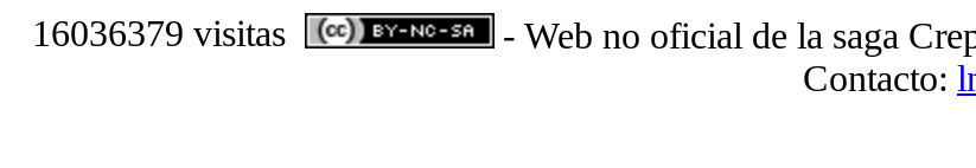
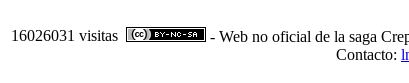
- 16036379 visitas
+ 16026031 visitas
